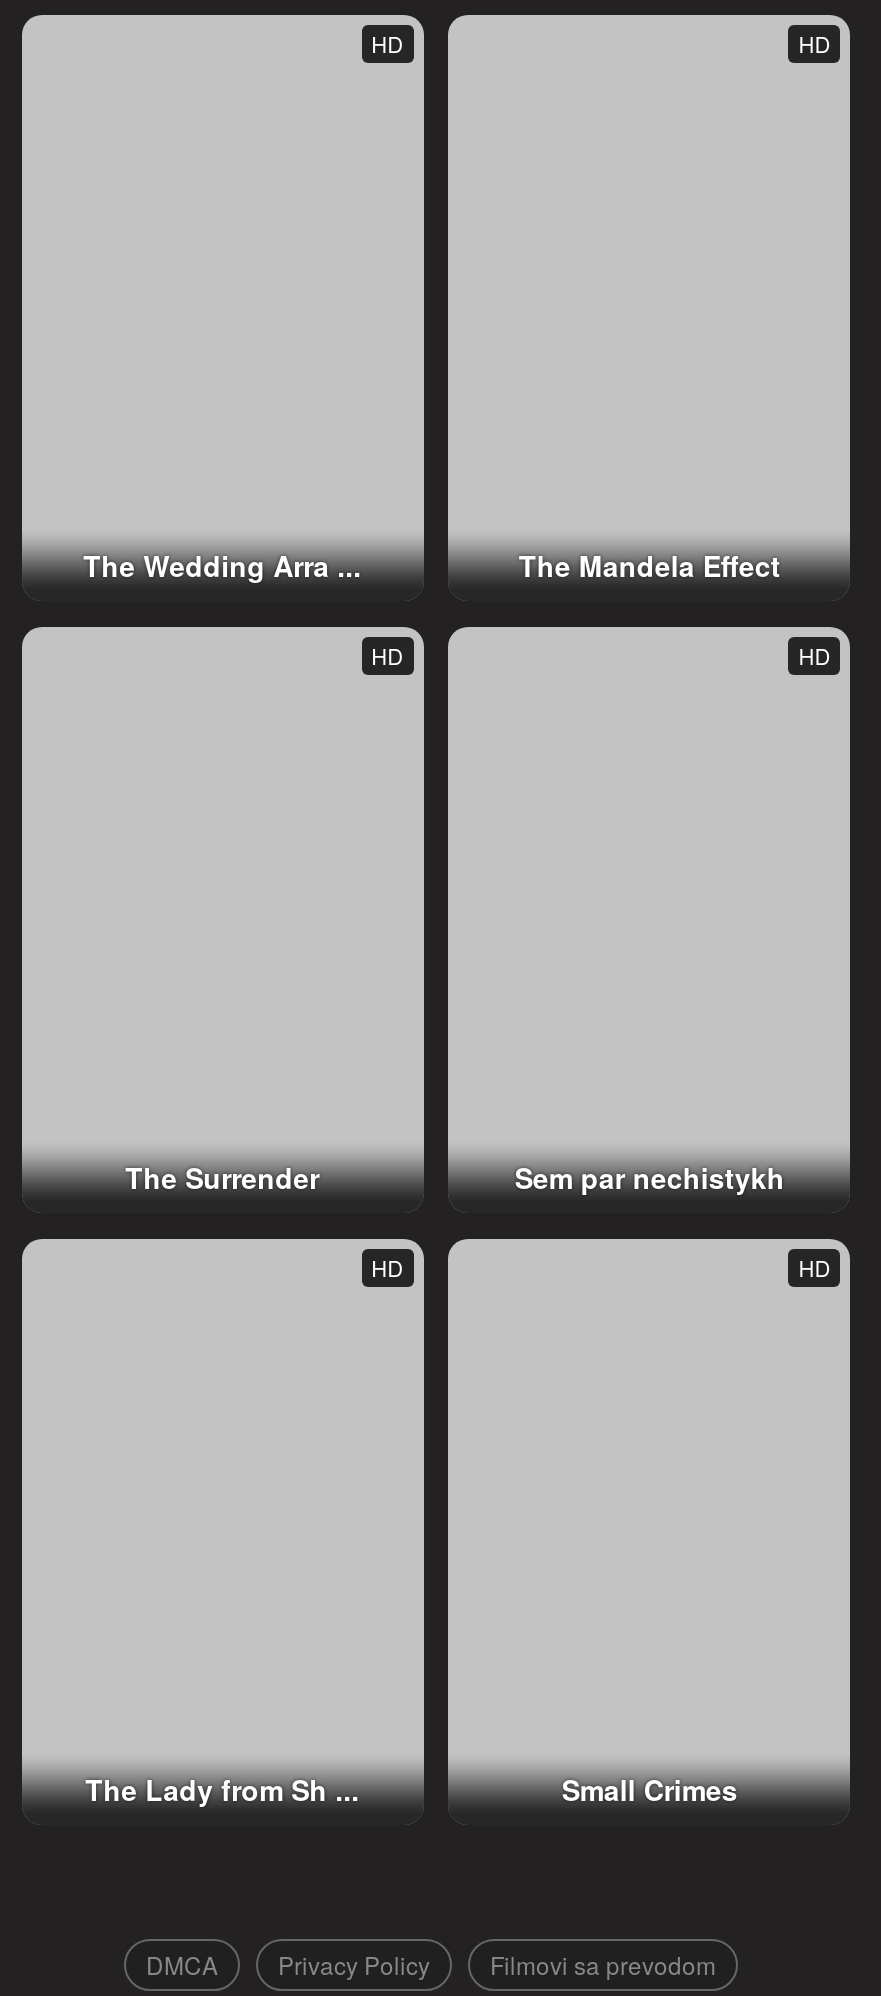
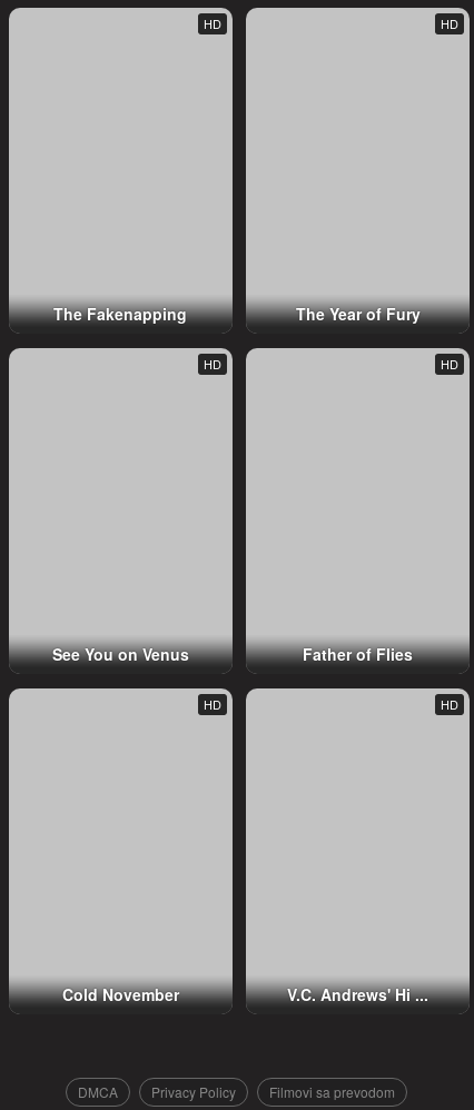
- The Wedding Arra ...
+ The Fakenapping

- The Mandela Effect
+ The Year of Fury

- The Surrender
+ See You on Venus

- Sem par nechistykh
+ Father of Flies

- The Lady from Sh ...
+ Cold November

- Small Crimes
+ V.C. Andrews' Hi ...
